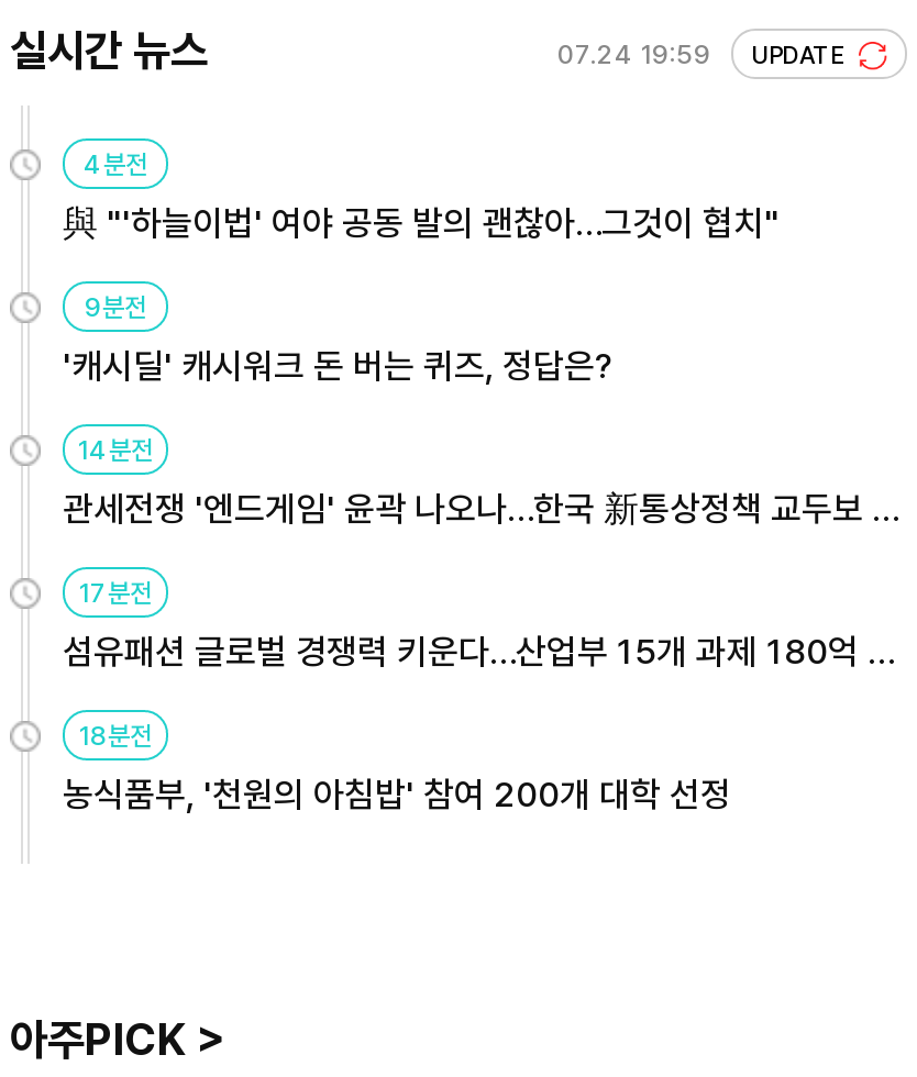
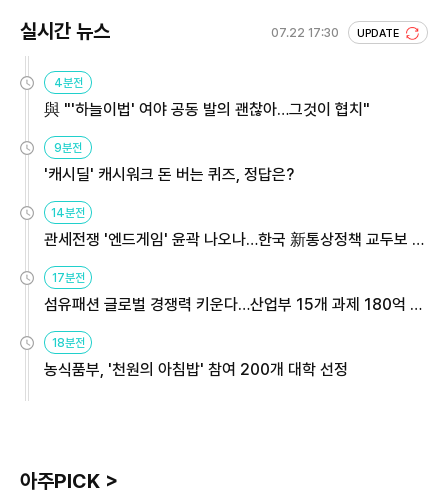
- 07.24 19:59 UPDATE
+ 07.22 17:30 UPDATE
